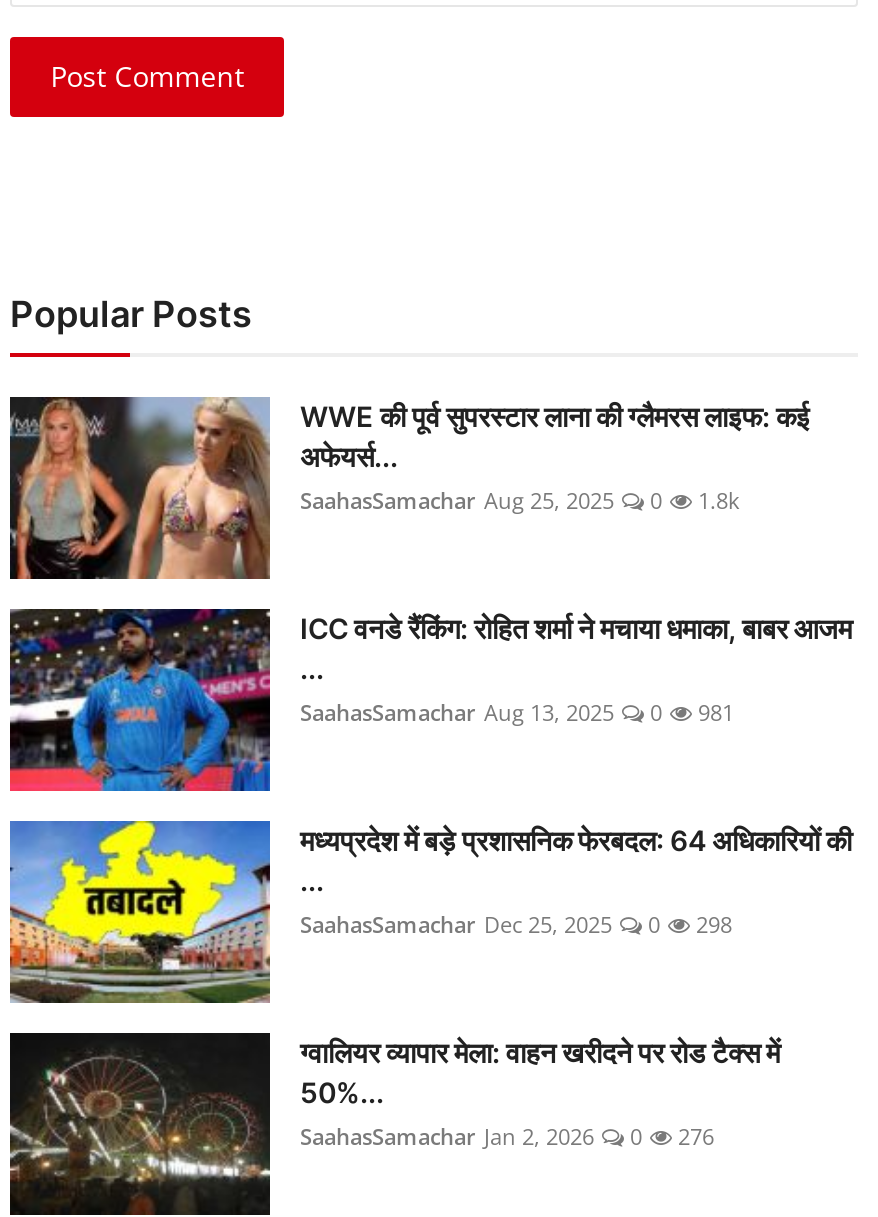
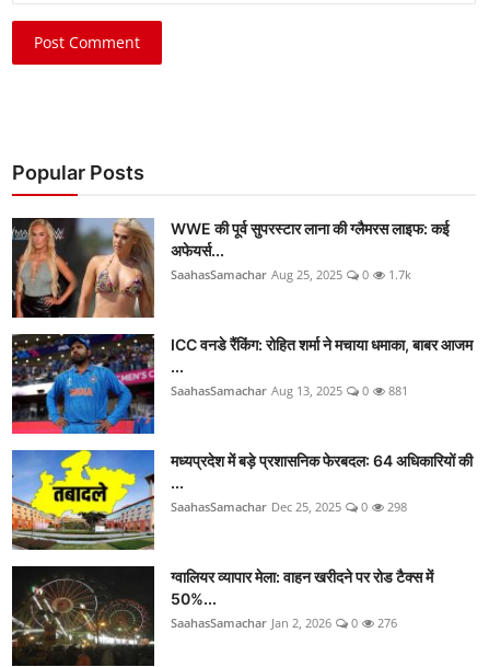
- SaahasSamachar Aug 25, 2025 0 1.8k
+ SaahasSamachar Aug 25, 2025 0 1.7k

- SaahasSamachar Aug 13, 2025 0 981
+ SaahasSamachar Aug 13, 2025 0 881
